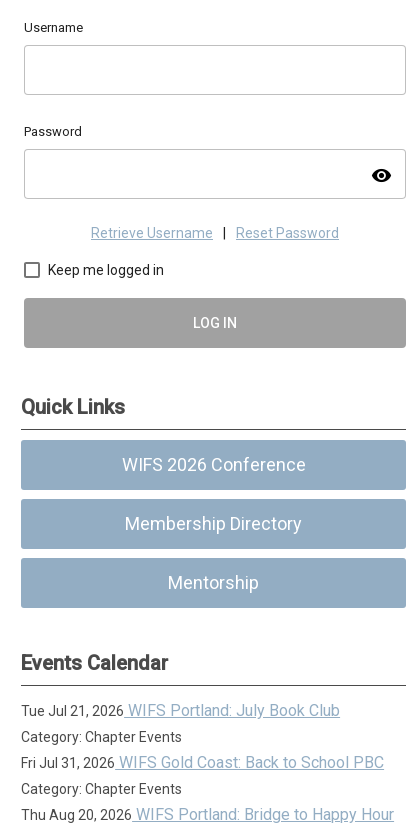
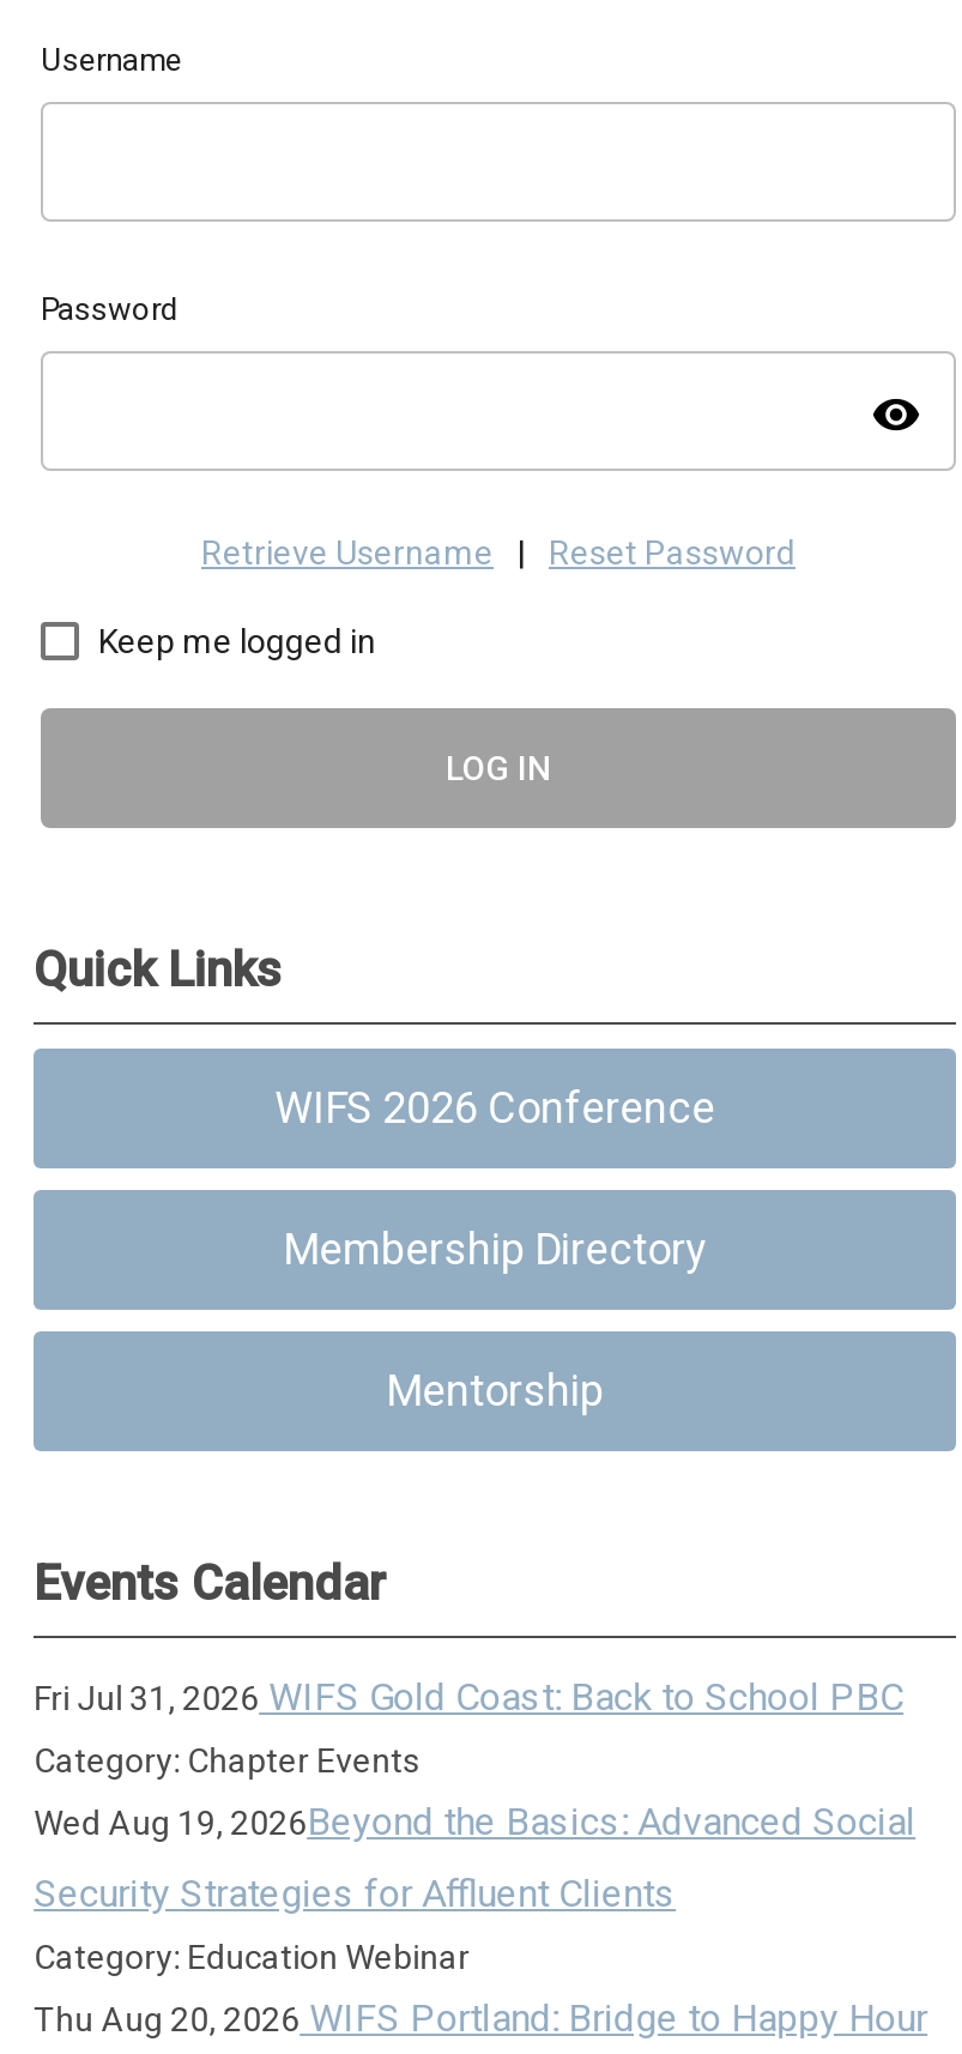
- Tue Jul 21, 2026 WIFS Portland: July Book Club
- Category: Chapter Events

moved up: Fri Jul 31, 2026 WIFS Gold Coast: Back to School PBC | Category: Chapter Events

+ Wed Aug 19, 2026Beyond the Basics: Advanced Social
+ Security Strategies for Affluent Clients
+ Category: Education Webinar
